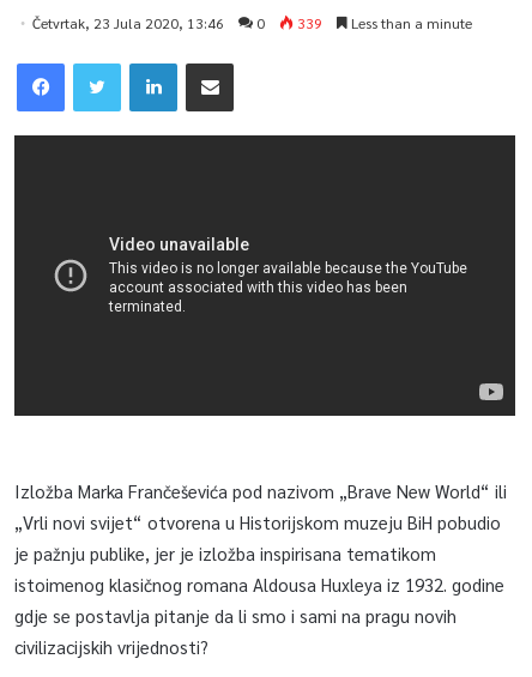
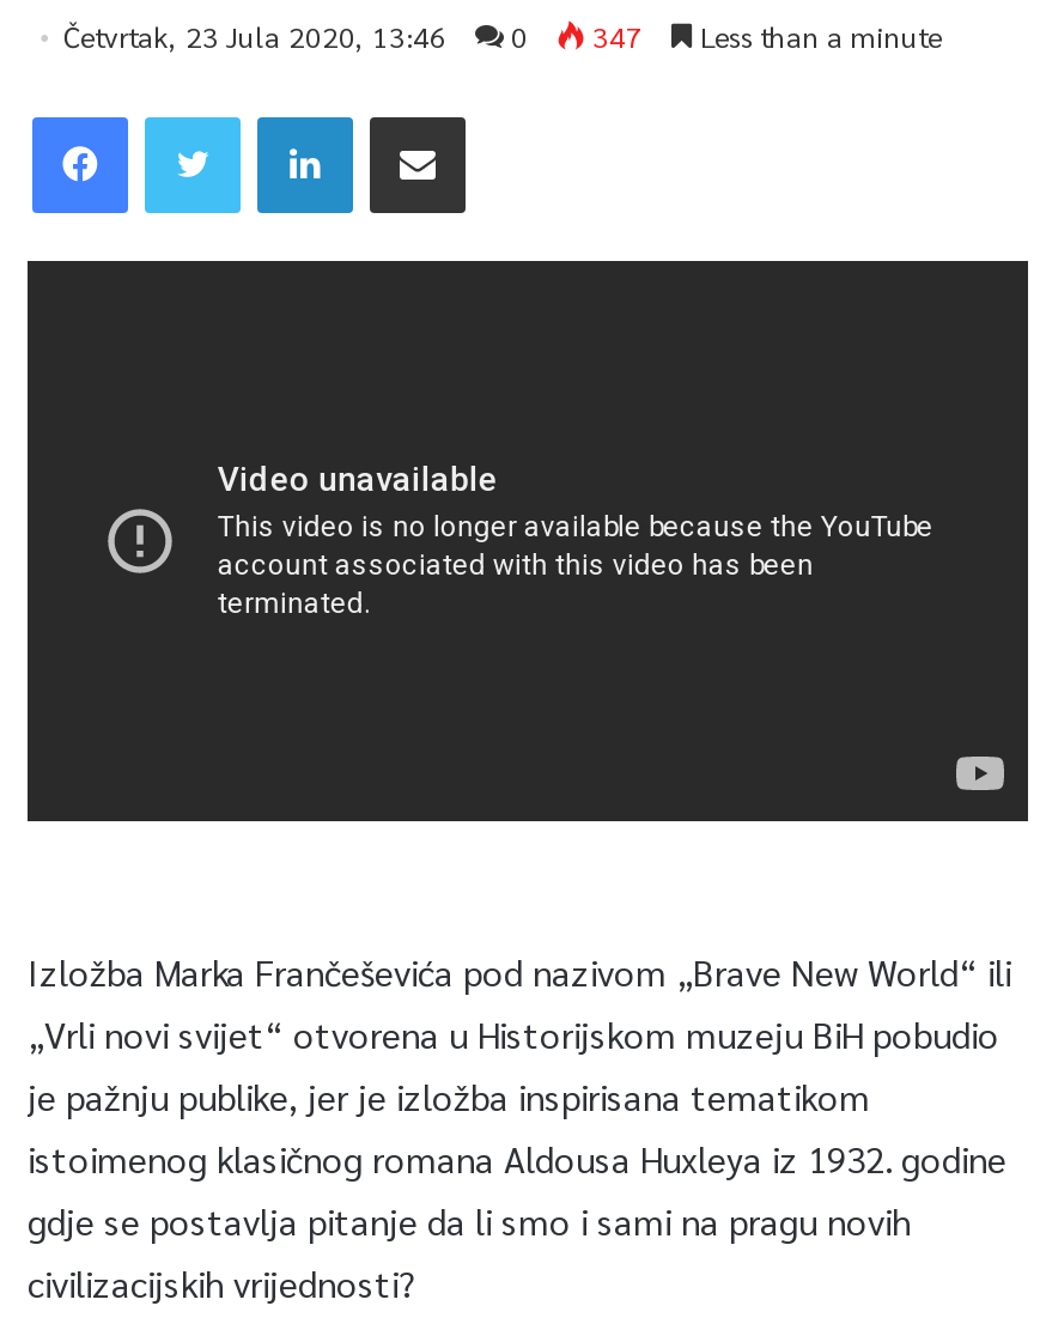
- Četvrtak, 23 Jula 2020, 13:46 0 339 Less than a minute
+ Četvrtak, 23 Jula 2020, 13:46 0 347 Less than a minute
